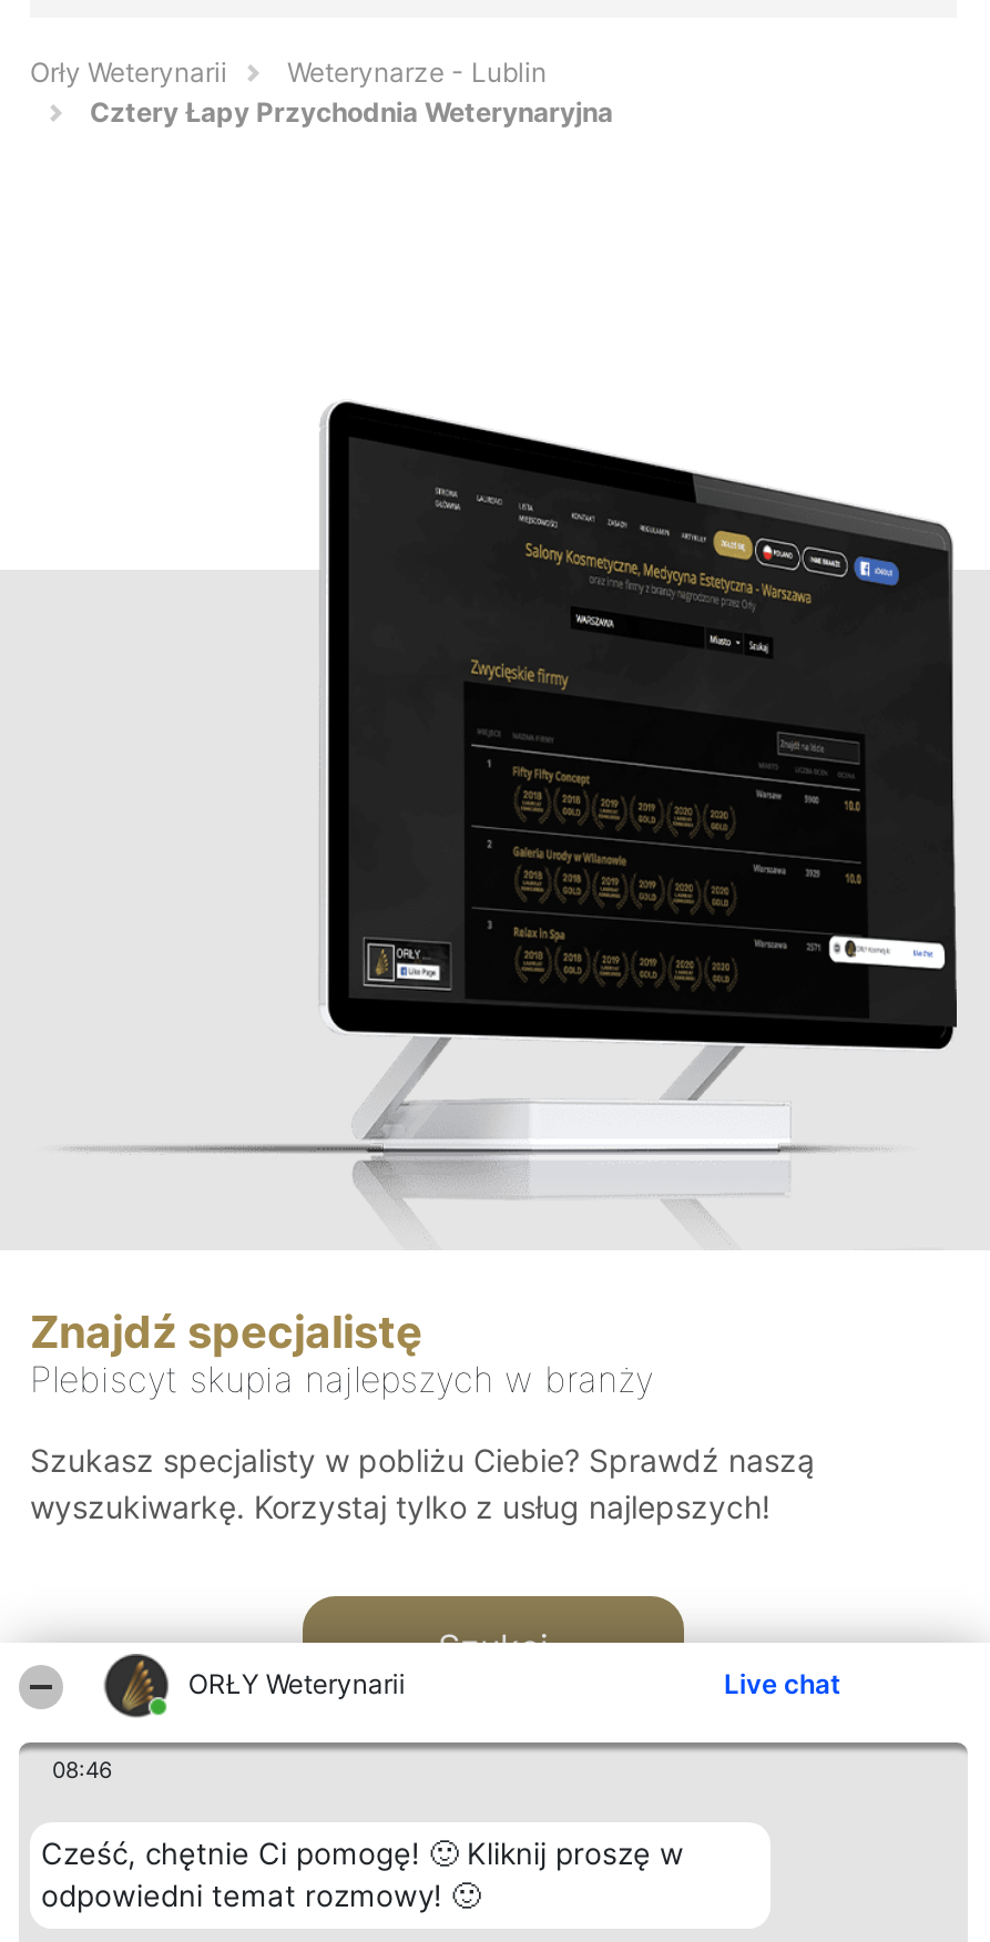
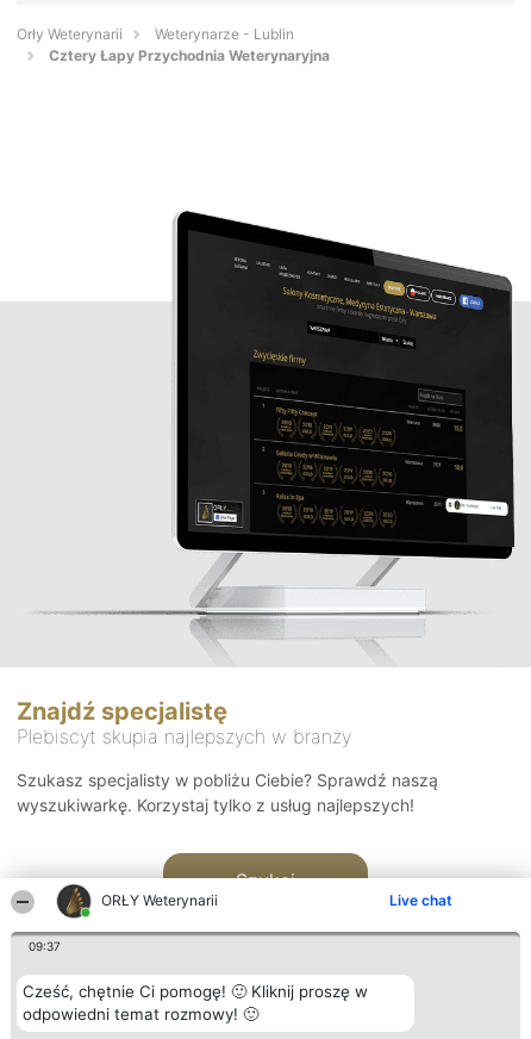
- 08:46
+ 09:37
